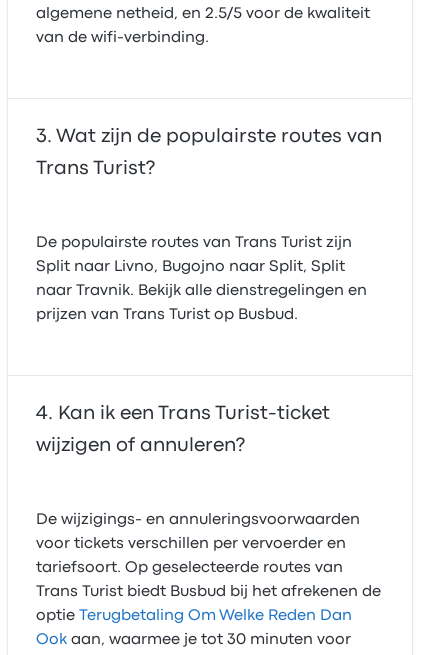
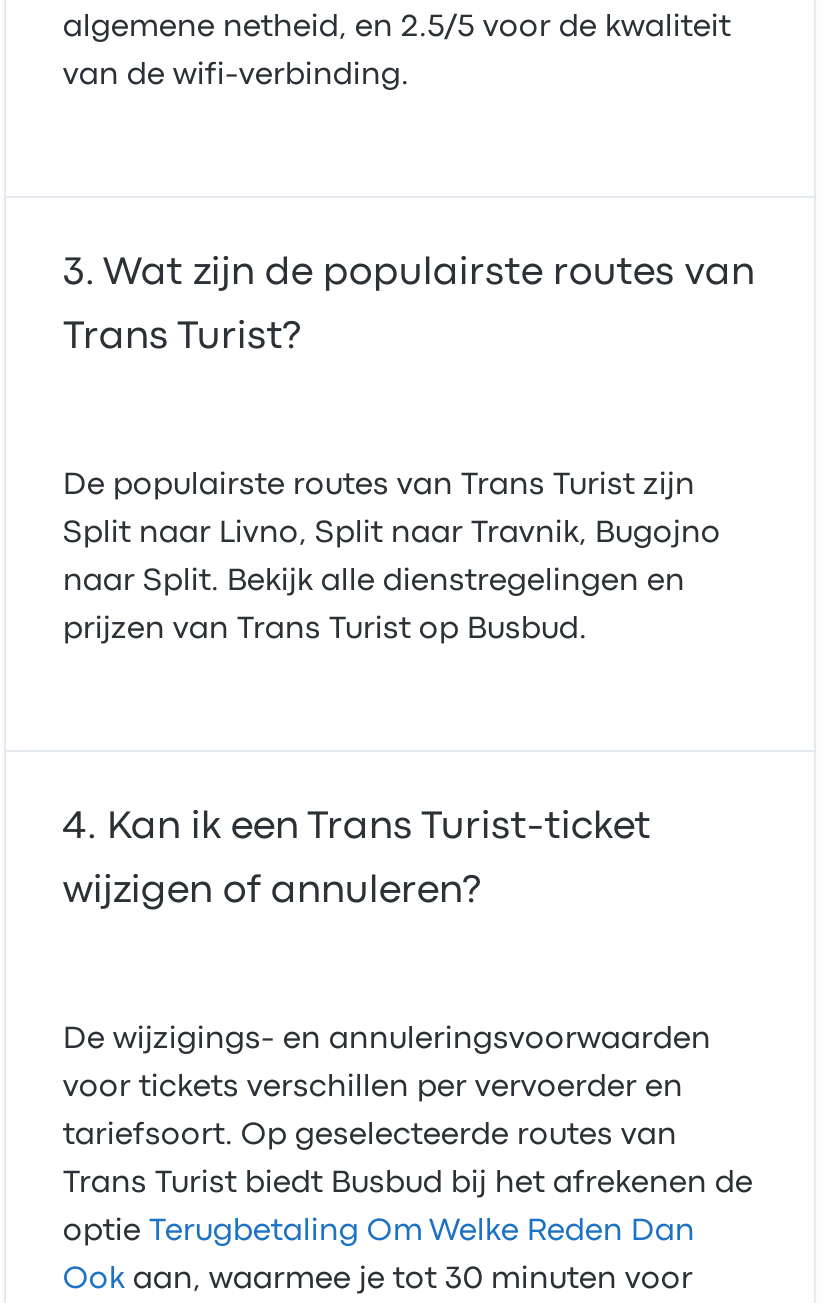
- Split naar Livno, Bugojno naar Split, Split
+ Split naar Livno, Split naar Travnik, Bugojno

- naar Travnik. Bekijk alle dienstregelingen en
+ naar Split. Bekijk alle dienstregelingen en
